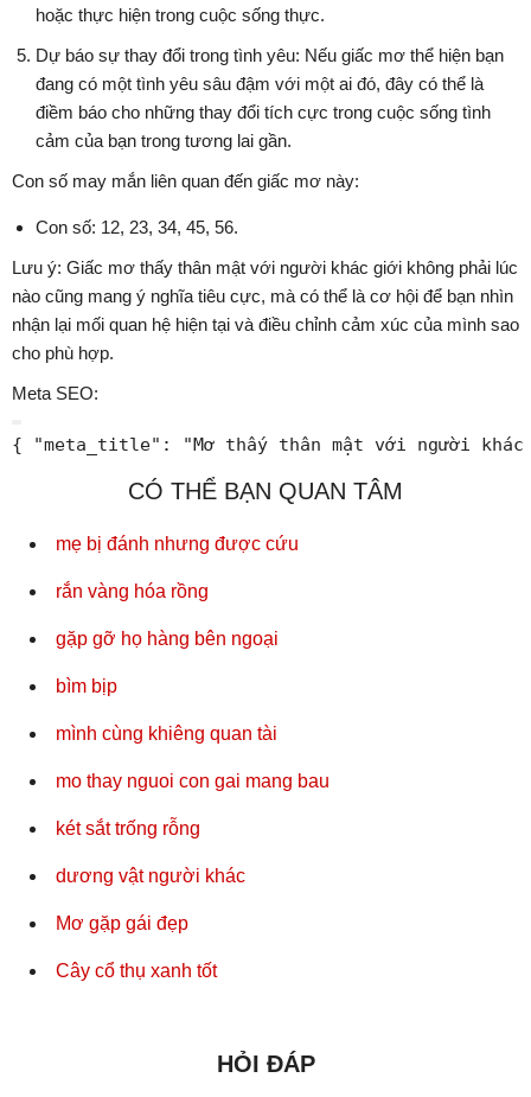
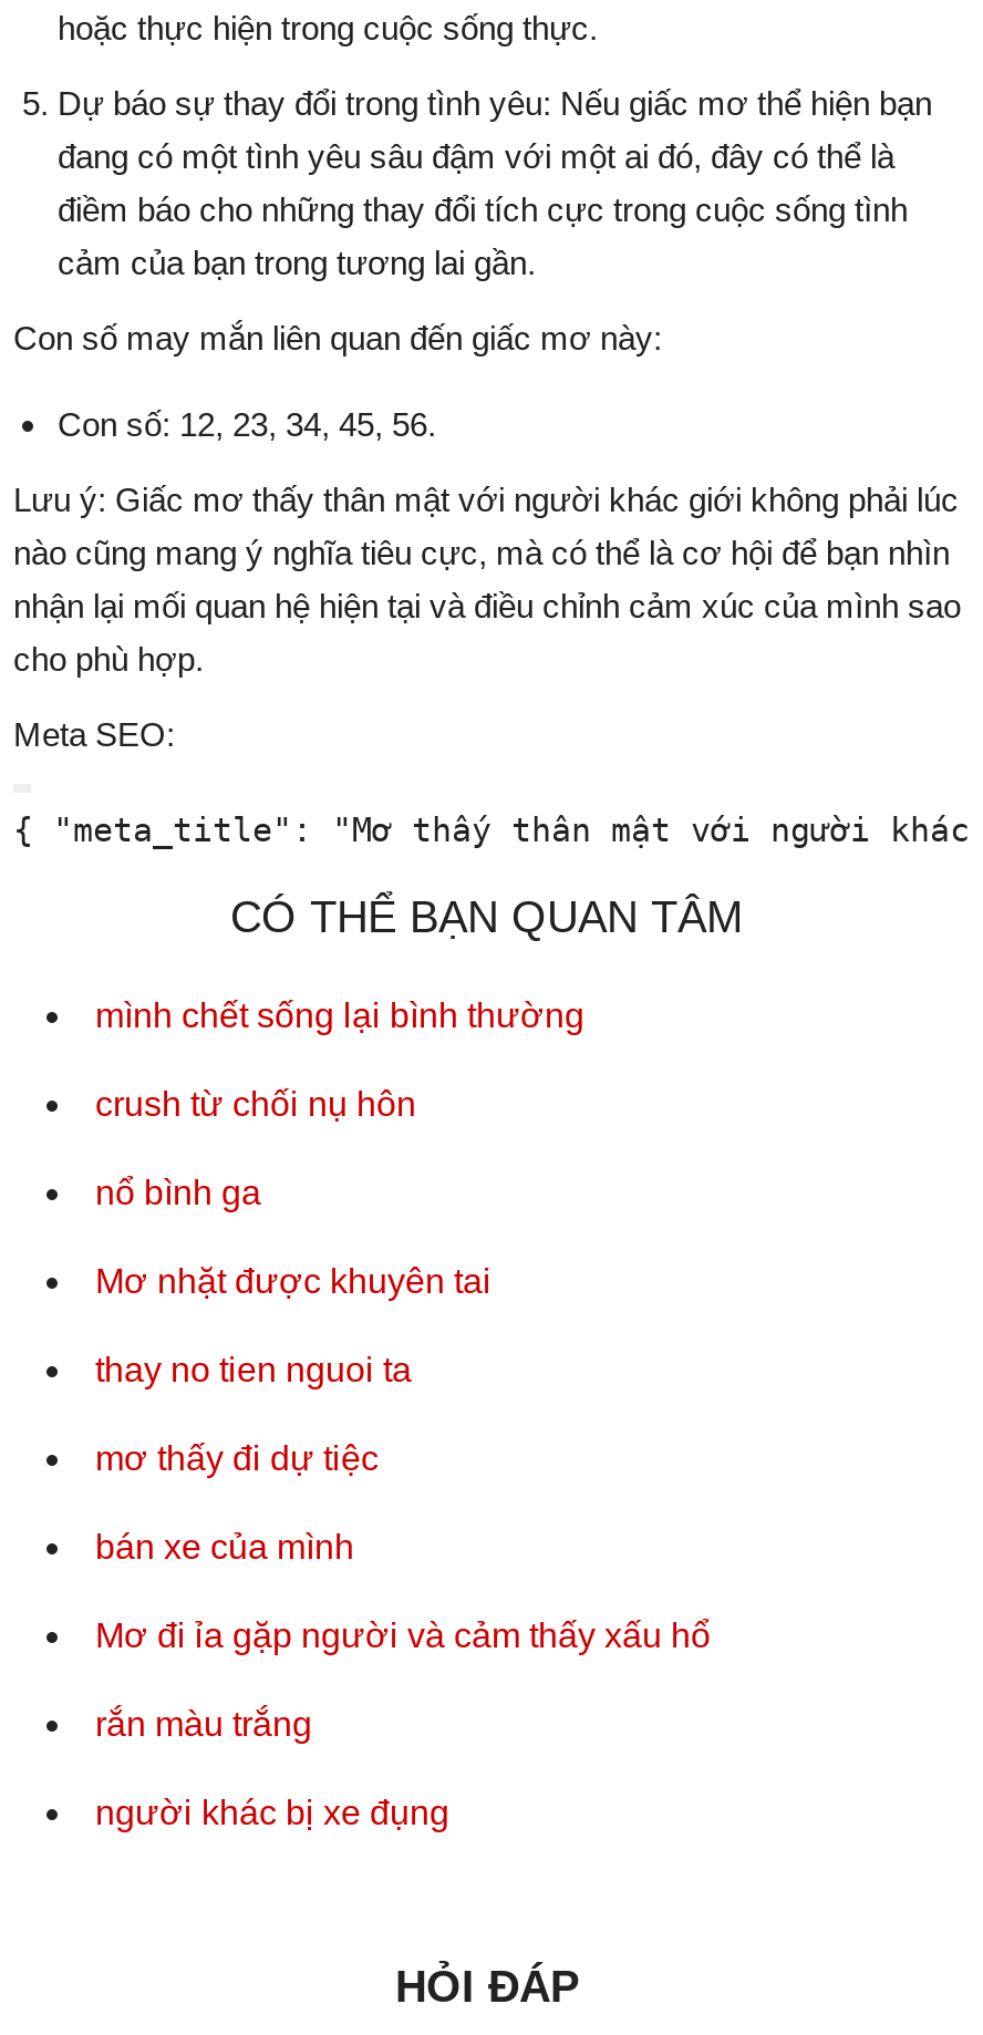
- mẹ bị đánh nhưng được cứu
+ mình chết sống lại bình thường

- rắn vàng hóa rồng
+ crush từ chối nụ hôn

- gặp gỡ họ hàng bên ngoại
+ nổ bình ga

- bìm bịp
+ Mơ nhặt được khuyên tai

- mình cùng khiêng quan tài
+ thay no tien nguoi ta

- mo thay nguoi con gai mang bau
+ mơ thấy đi dự tiệc

- két sắt trống rỗng
+ bán xe của mình

- dương vật người khác
+ Mơ đi ỉa gặp người và cảm thấy xấu hổ

- Mơ gặp gái đẹp
+ rắn màu trắng

- Cây cổ thụ xanh tốt
+ người khác bị xe đụng
